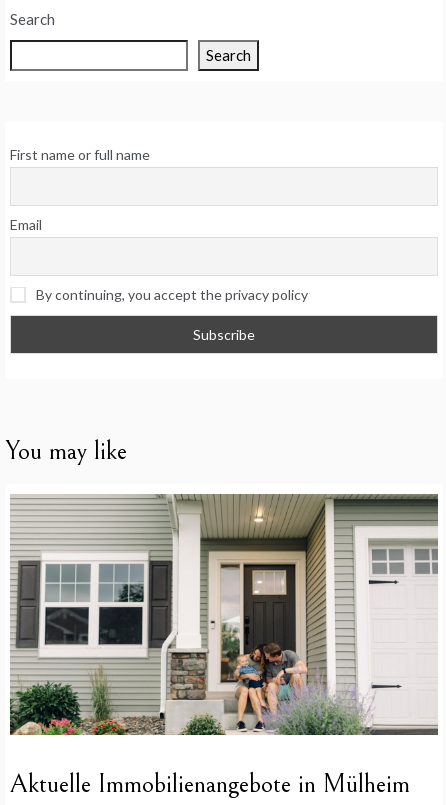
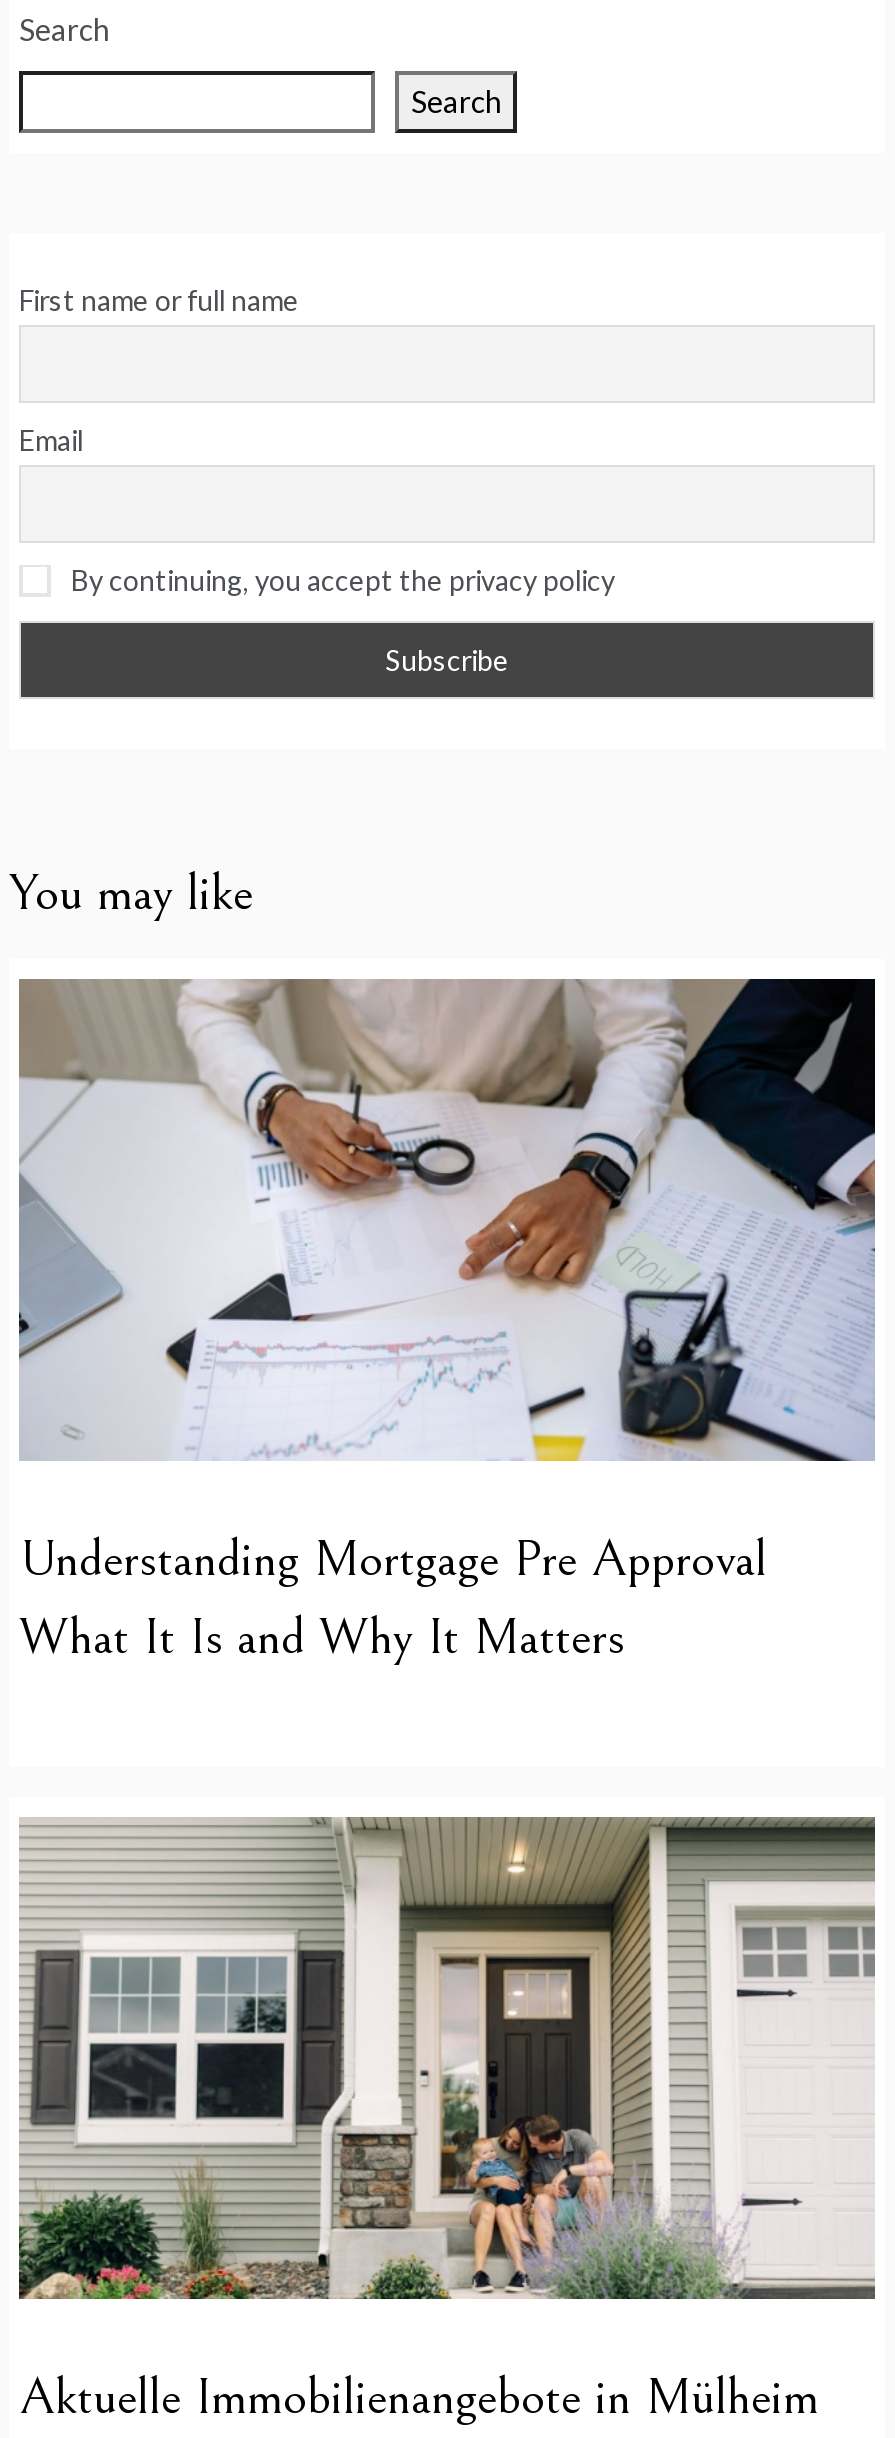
+ [image]
+ Understanding Mortgage Pre Approval
+ What It Is and Why It Matters
